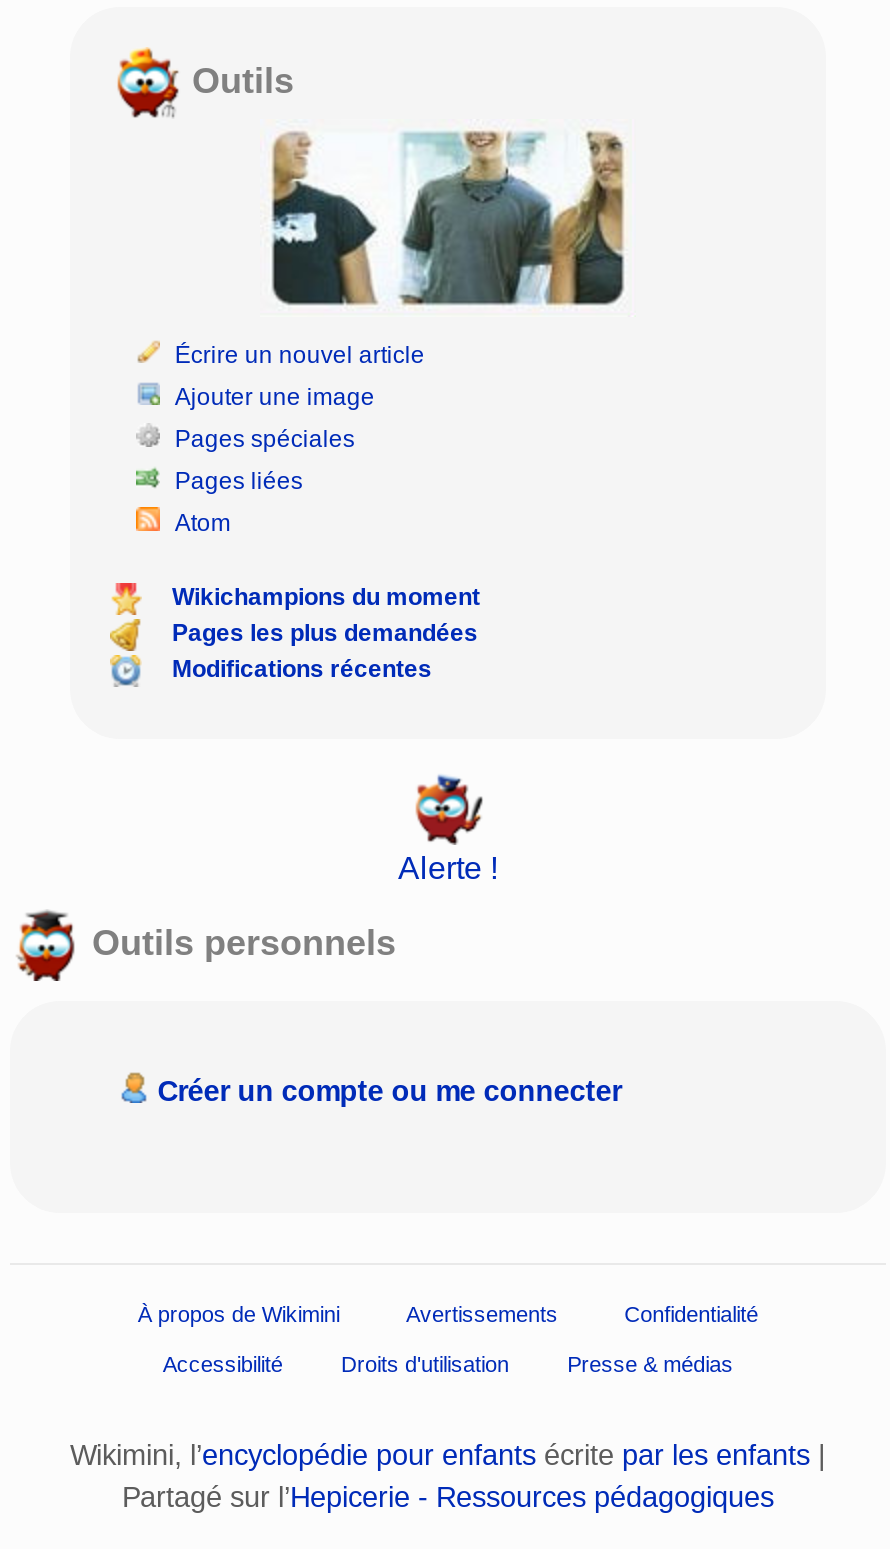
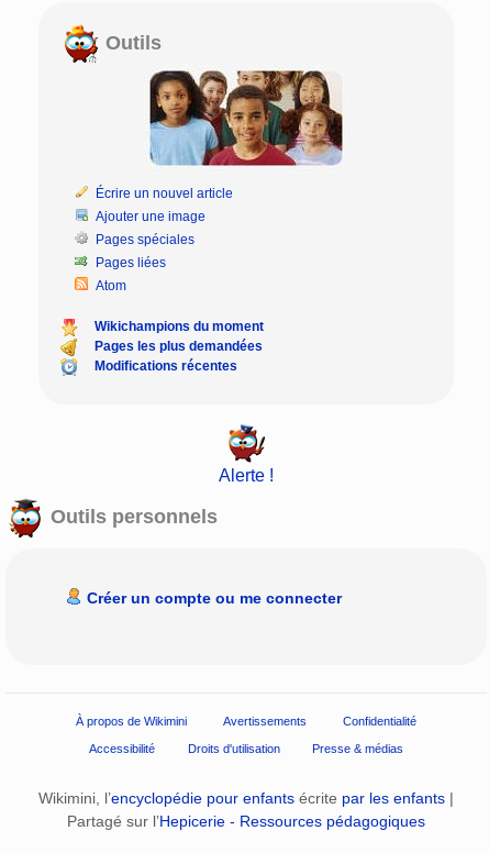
- [image]
+ [image]
